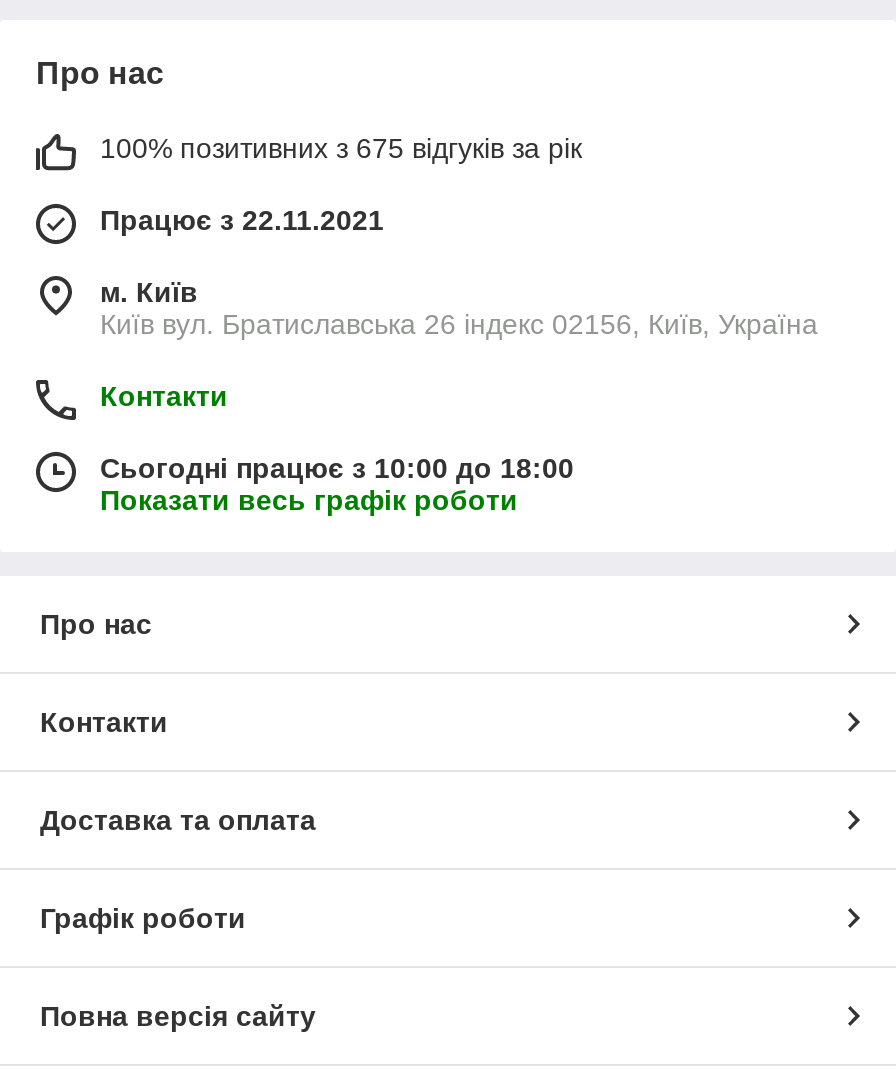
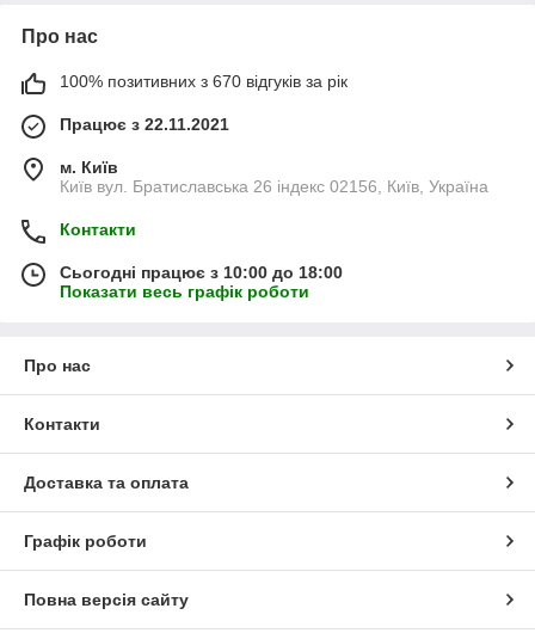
- 100% позитивних з 675 відгуків за рік
+ 100% позитивних з 670 відгуків за рік
